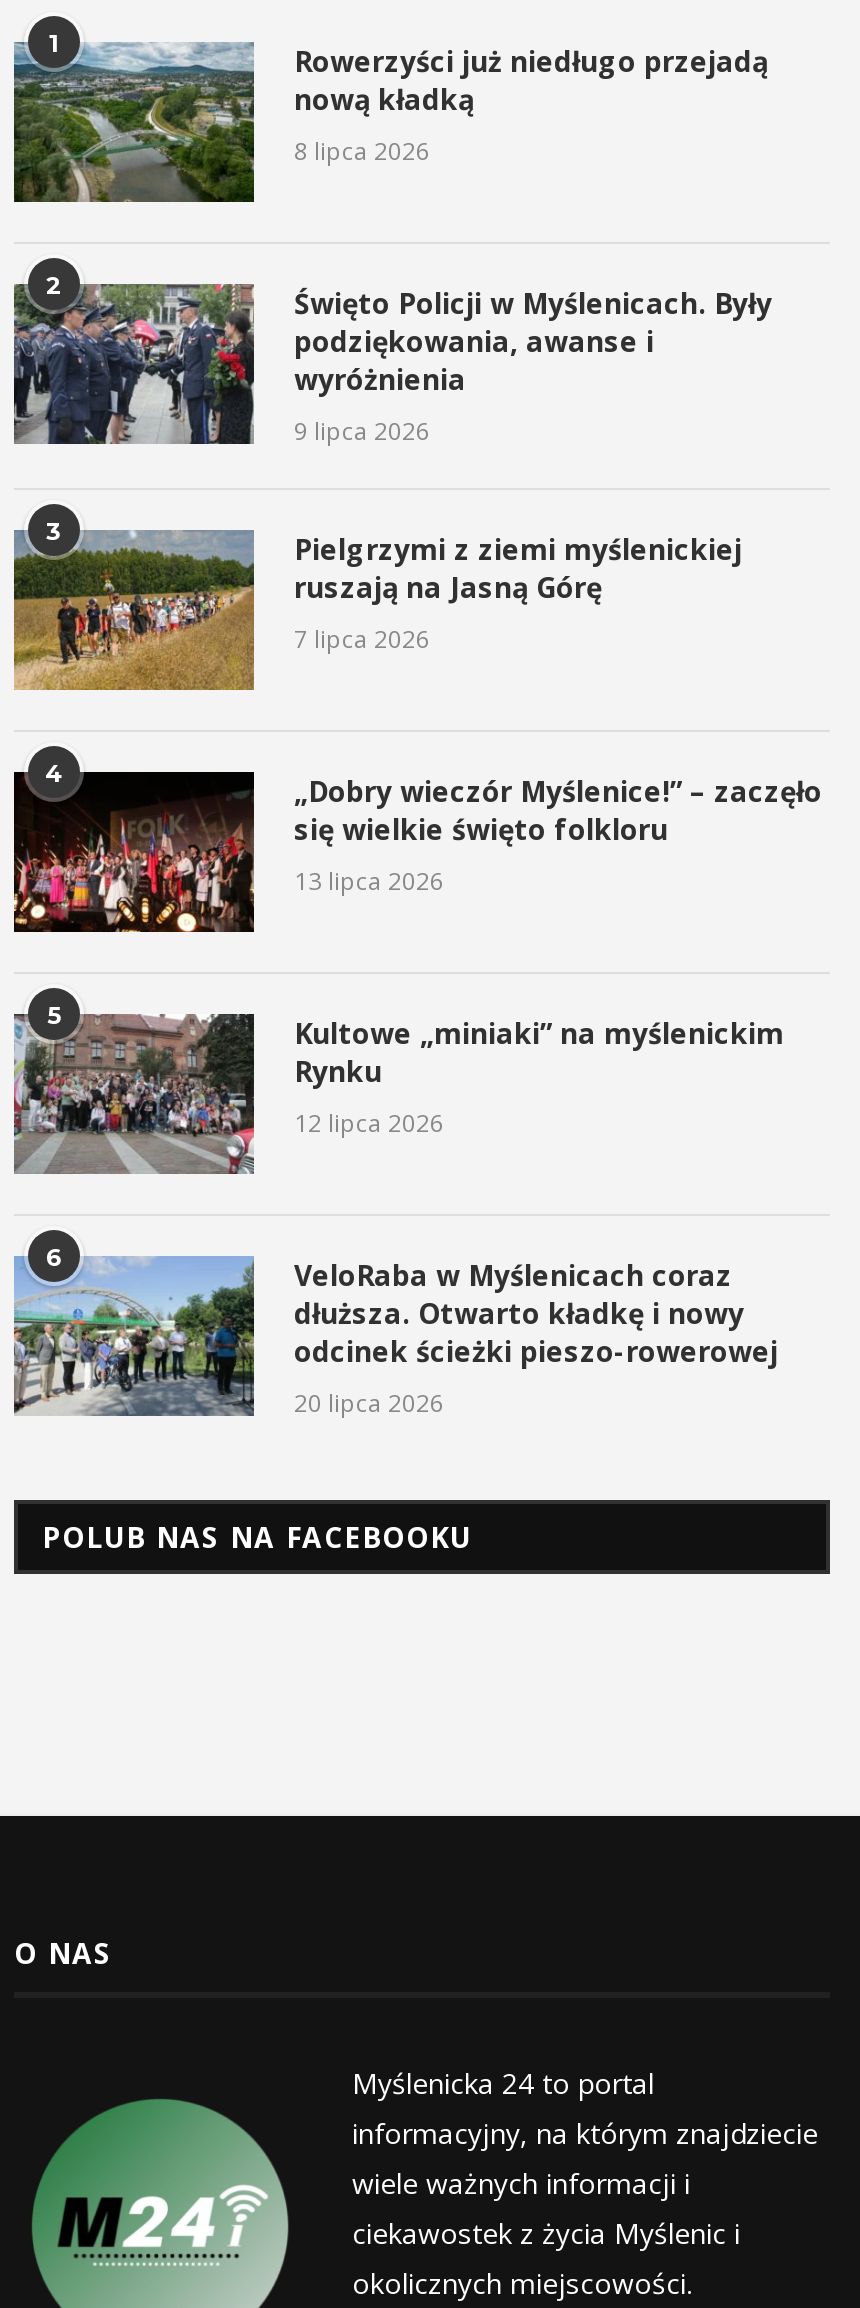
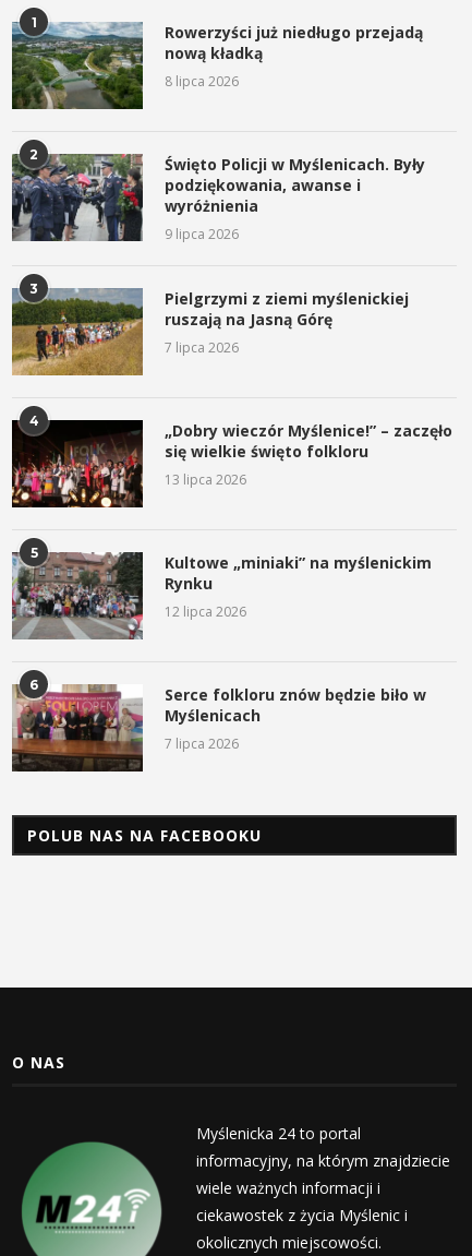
- [image]
- VeloRaba w Myślenicach coraz
- dłuższa. Otwarto kładkę i nowy
- odcinek ścieżki pieszo-rowerowej
- 20 lipca 2026
+ [image]
+ Serce folkloru znów będzie biło w
+ Myślenicach
+ 7 lipca 2026
